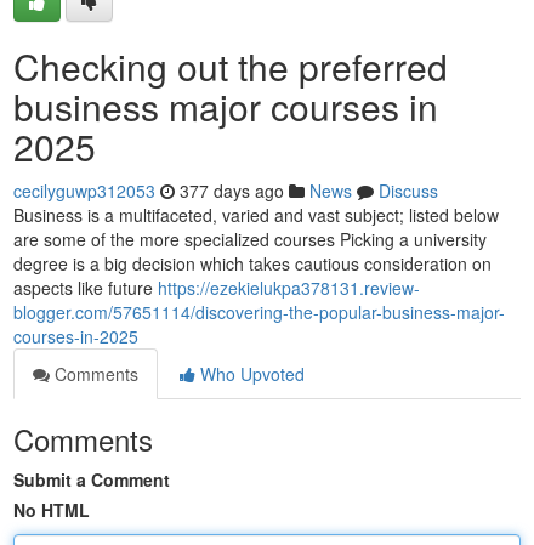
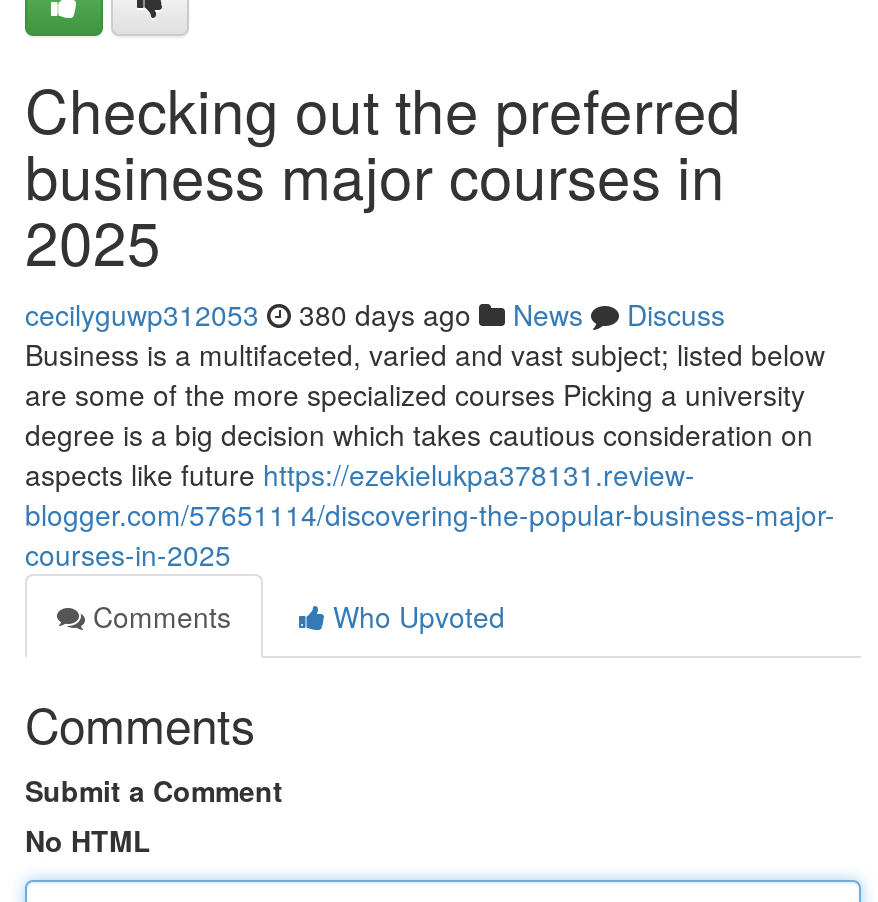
- cecilyguwp312053 377 days ago News Discuss
+ cecilyguwp312053 380 days ago News Discuss
